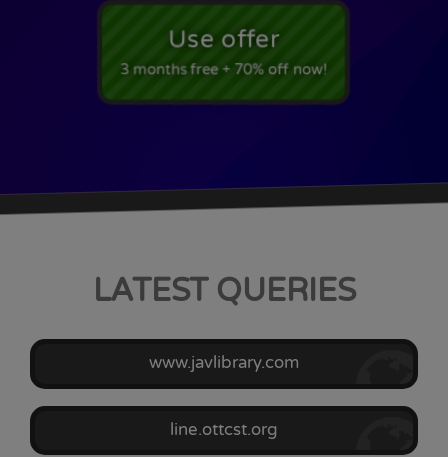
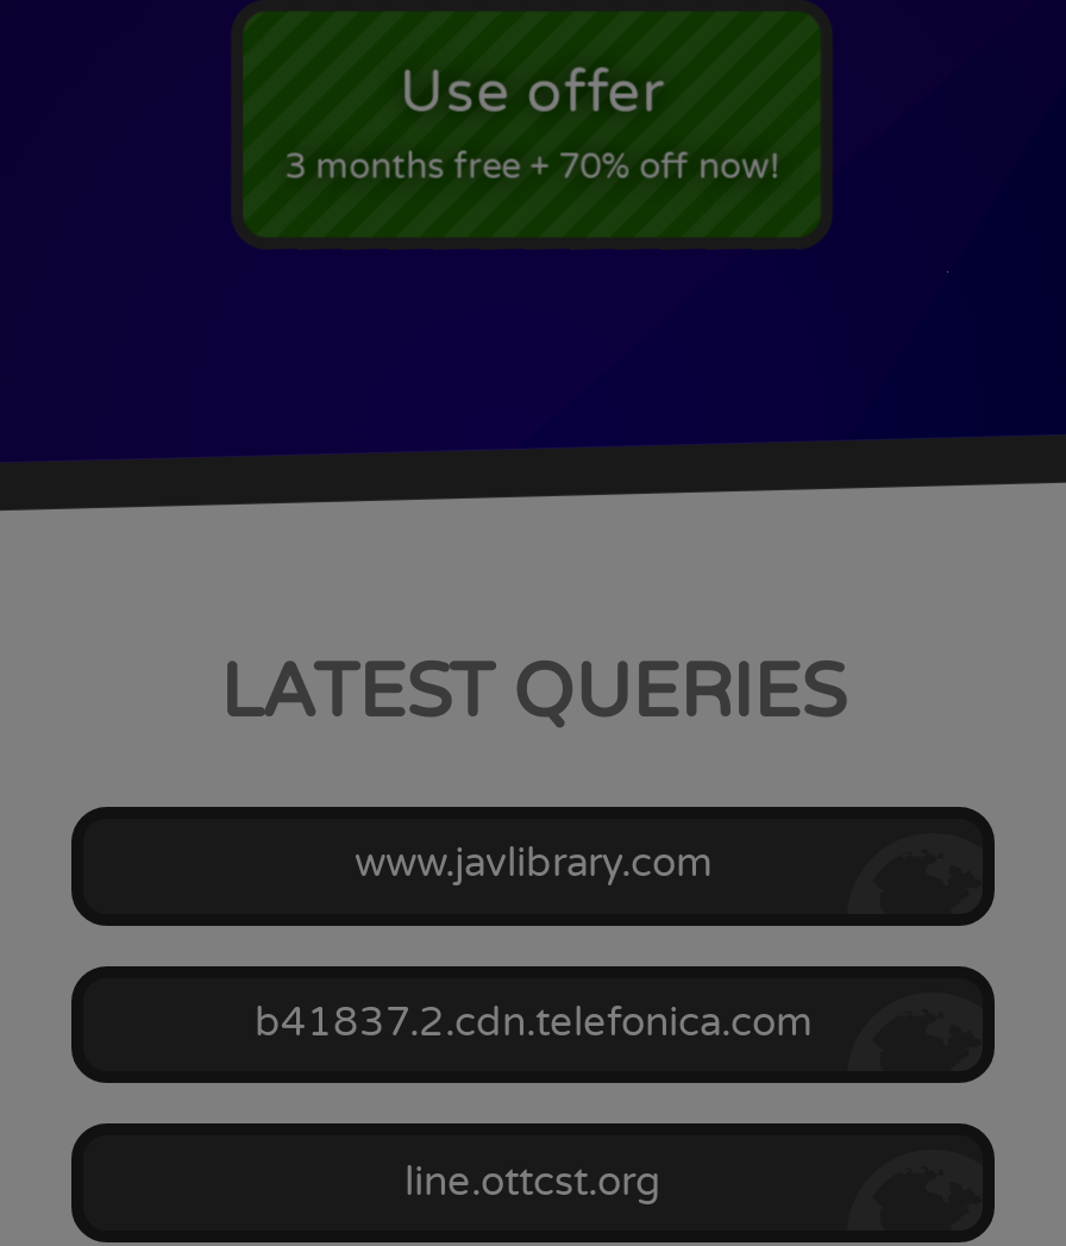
+ b41837.2.cdn.telefonica.com
